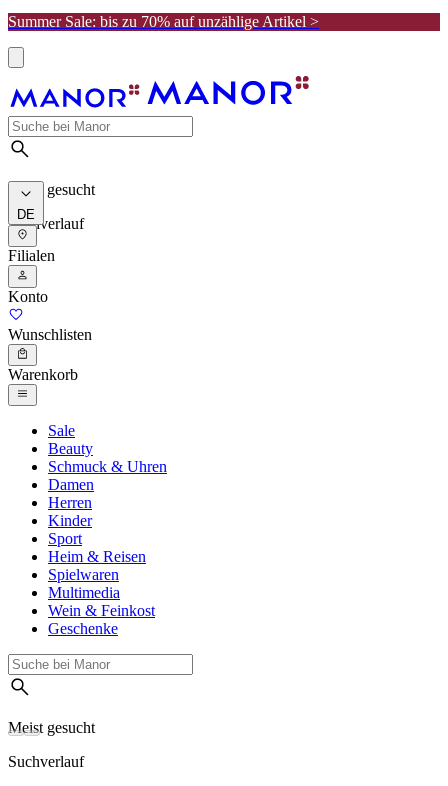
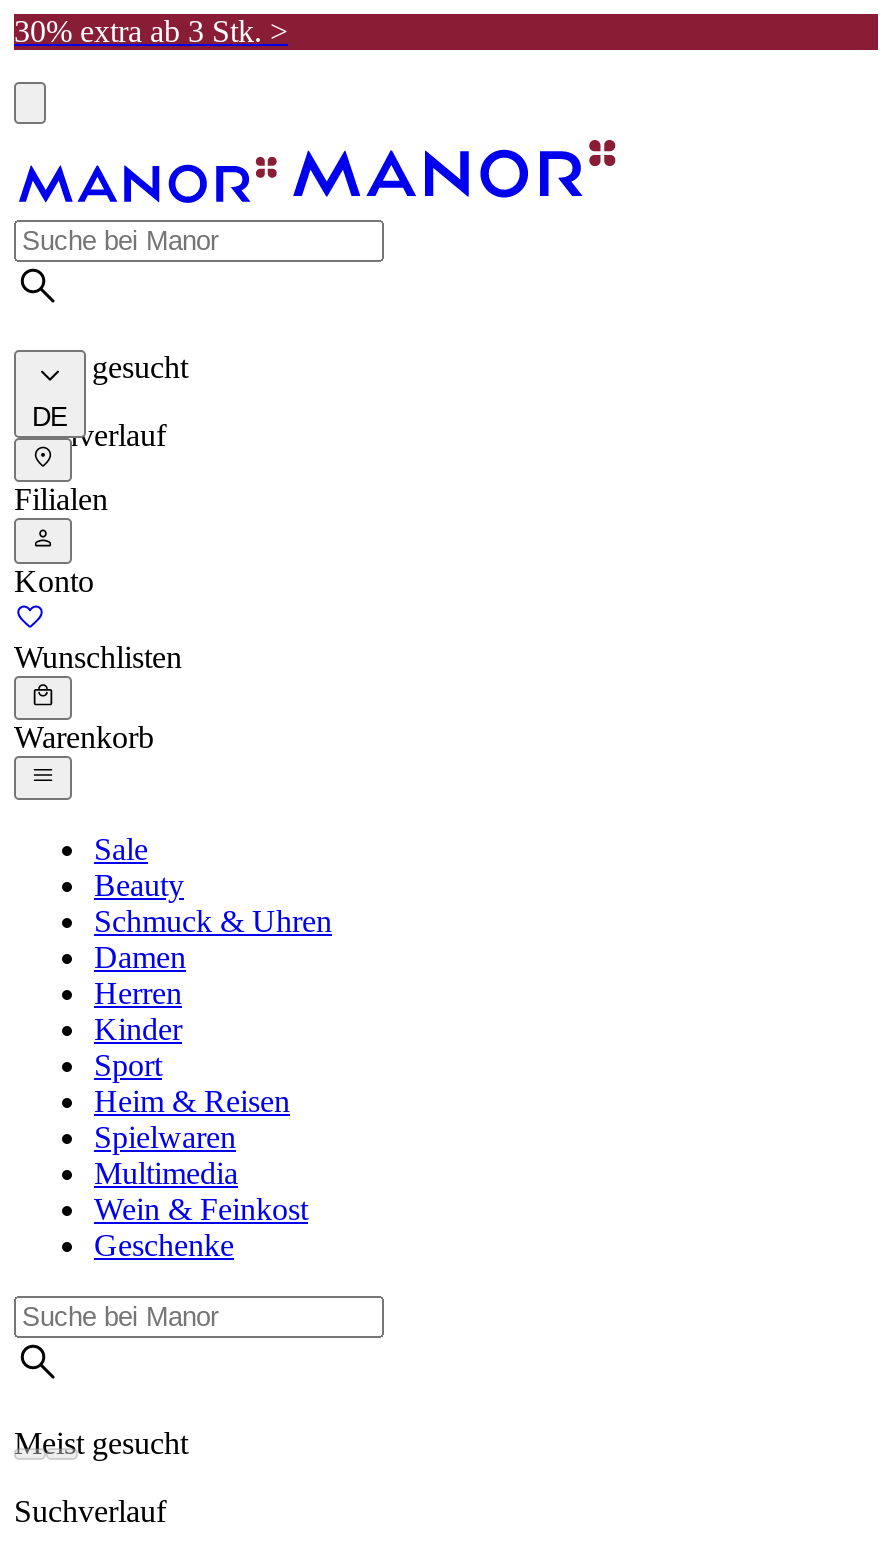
- Summer Sale: bis zu 70% auf unzählige Artikel >
+ 30% extra ab 3 Stk. >
